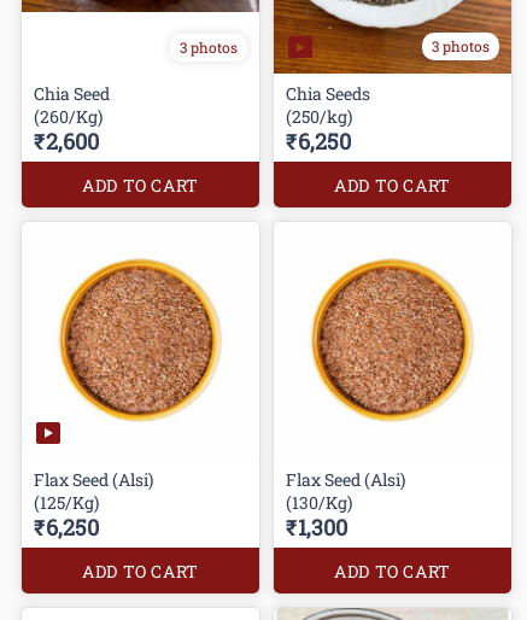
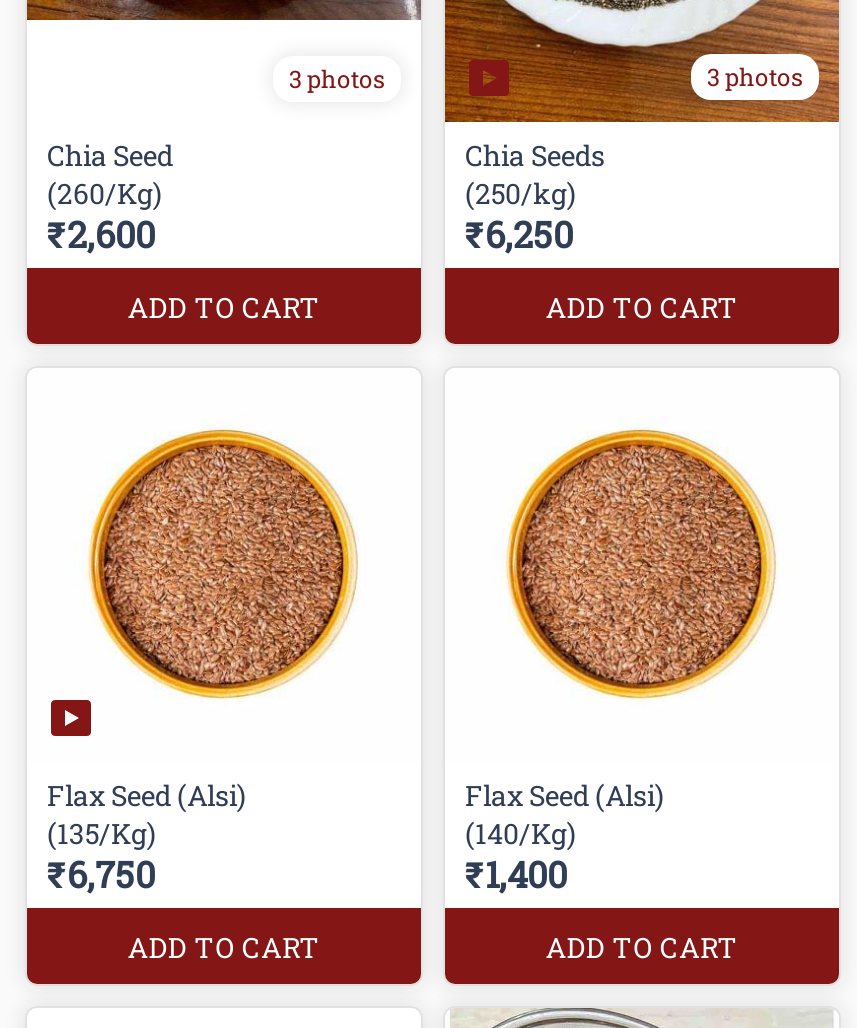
- (125/Kg)
- ₹6,250
+ (135/Kg)
+ ₹6,750

- (130/Kg)
- ₹1,300
+ (140/Kg)
+ ₹1,400
